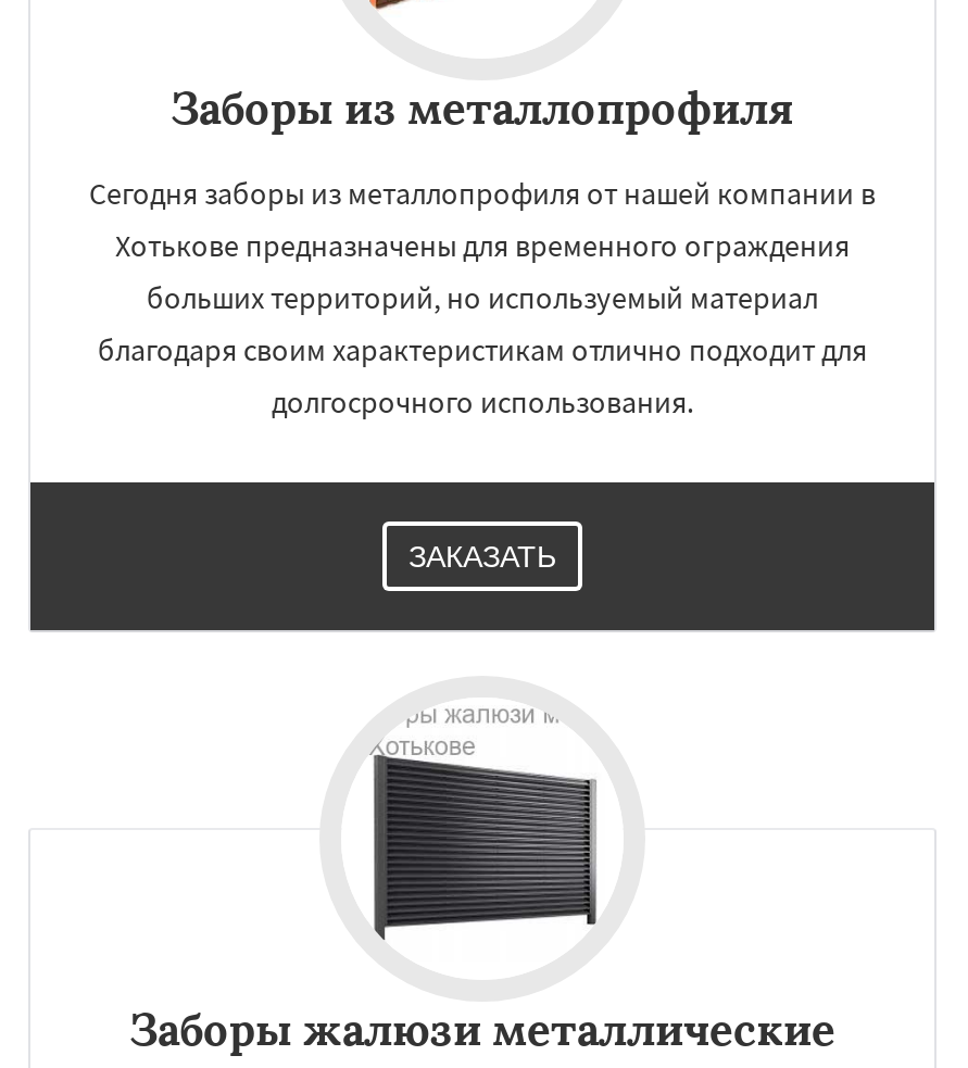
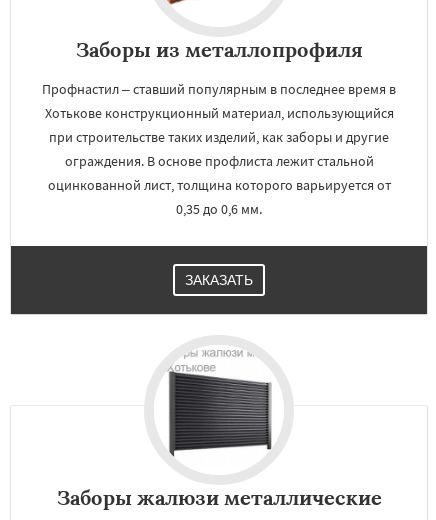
- Сегодня заборы из металлопрофиля от нашей компании в
- Хотькове предназначены для временного ограждения
- больших территорий, но используемый материал
- благодаря своим характеристикам отлично подходит для
- долгосрочного использования.
+ Профнастил – ставший популярным в последнее время в
+ Хотькове конструкционный материал, использующийся
+ при строительстве таких изделий, как заборы и другие
+ ограждения. В основе профлиста лежит стальной
+ оцинкованной лист, толщина которого варьируется от
+ 0,35 до 0,6 мм.
